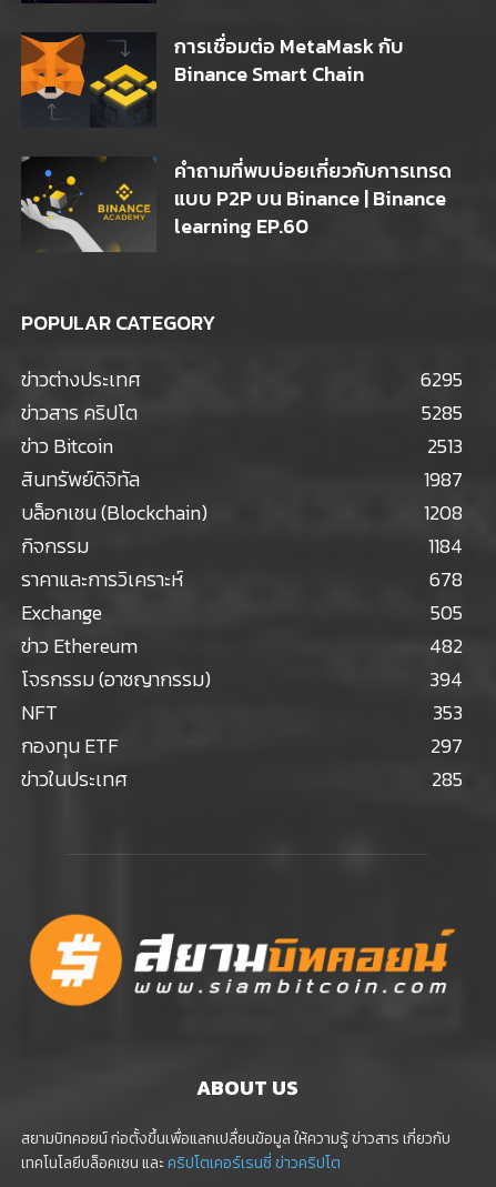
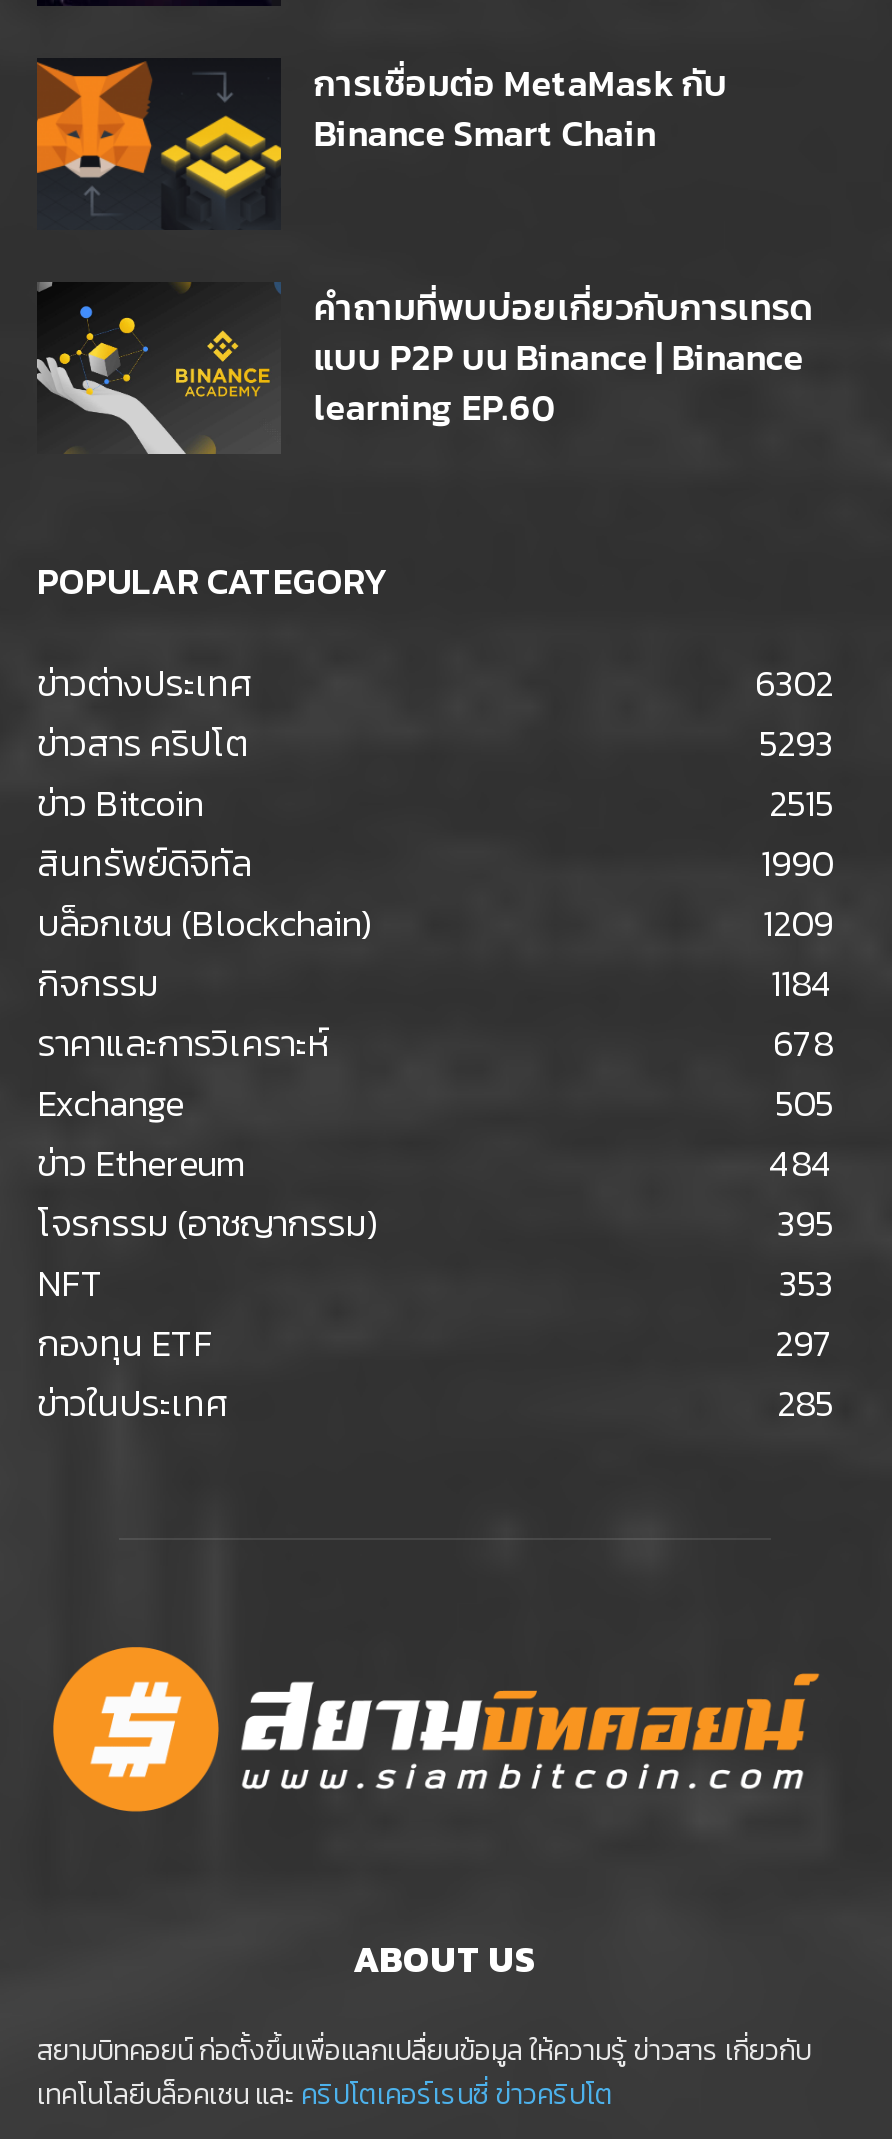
- 6295
+ 6302

- 5285
+ 5293

- 2513
+ 2515

- 1987
+ 1990

- 1208
+ 1209

- 482
+ 484

- 394
+ 395
